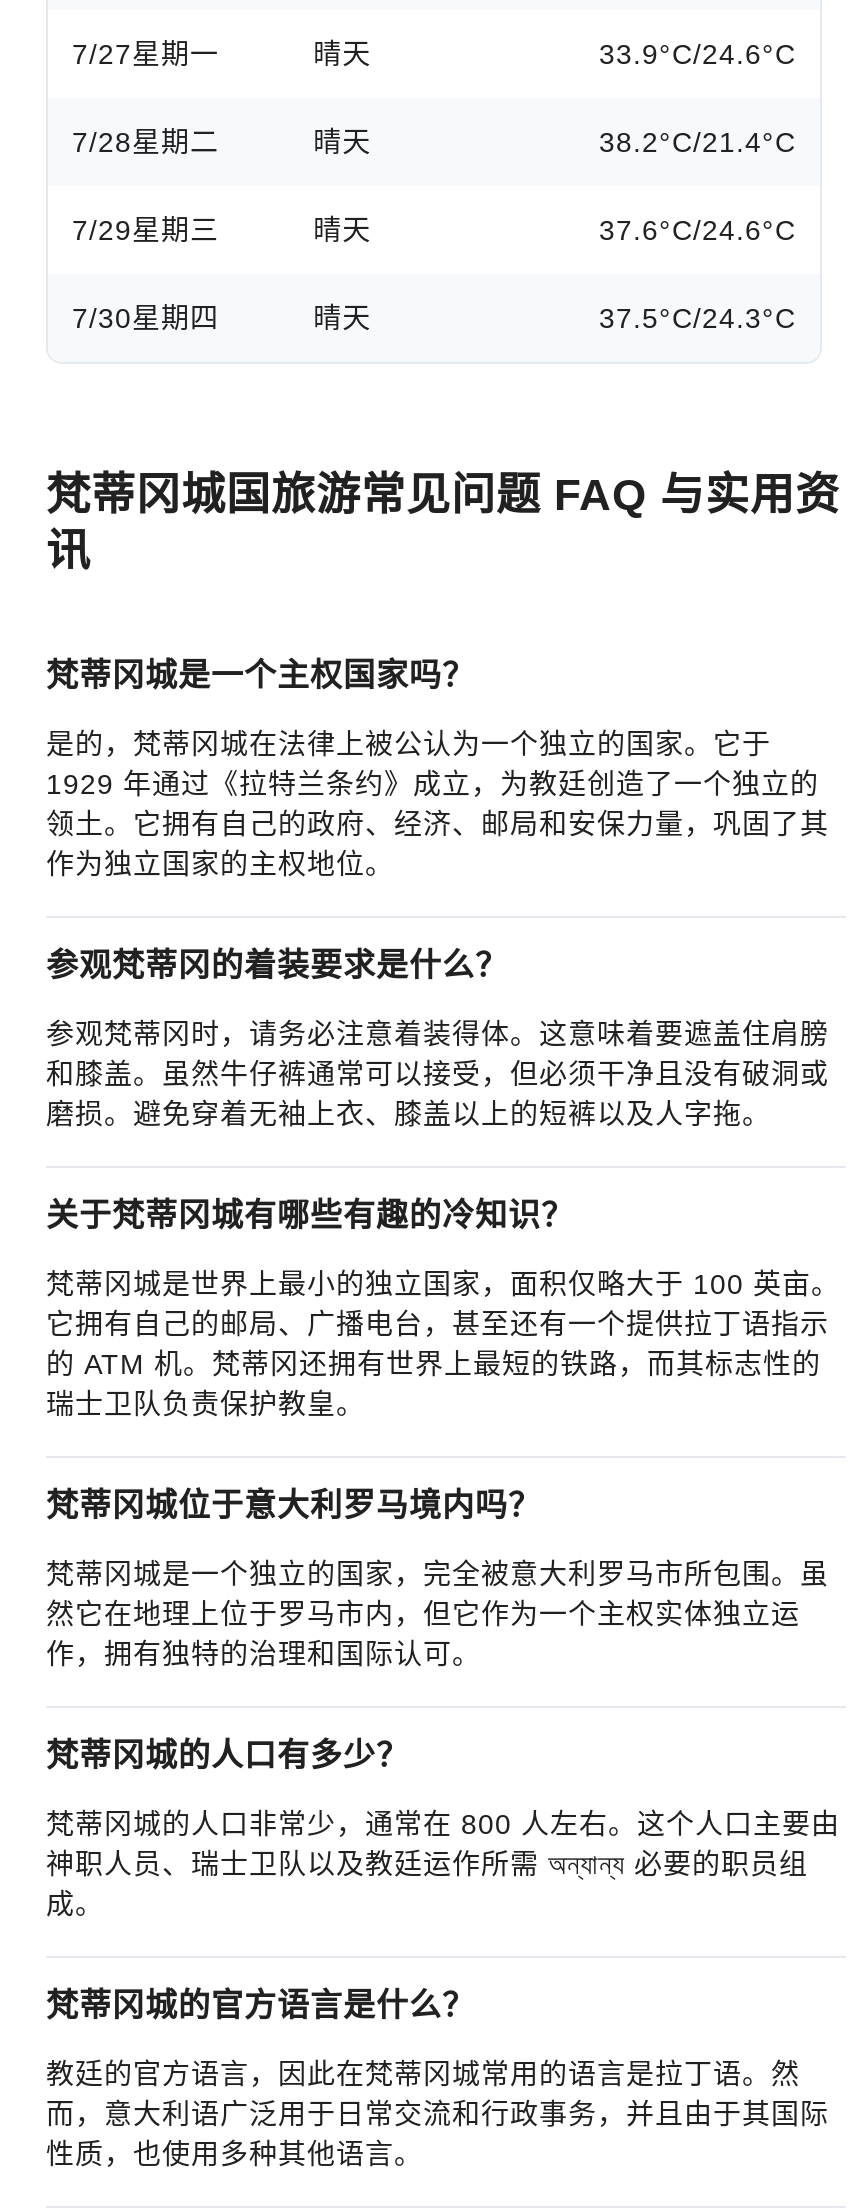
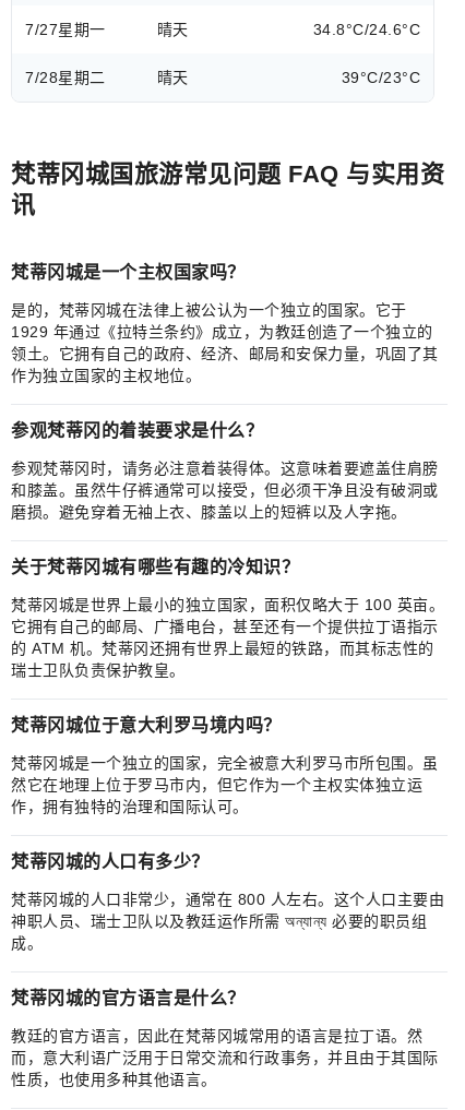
- 33.9°C/24.6°C
+ 34.8°C/24.6°C

- 38.2°C/21.4°C
- 7/29星期三
- 晴天
- 37.6°C/24.6°C
- 7/30星期四
- 晴天
- 37.5°C/24.3°C
+ 39°C/23°C
